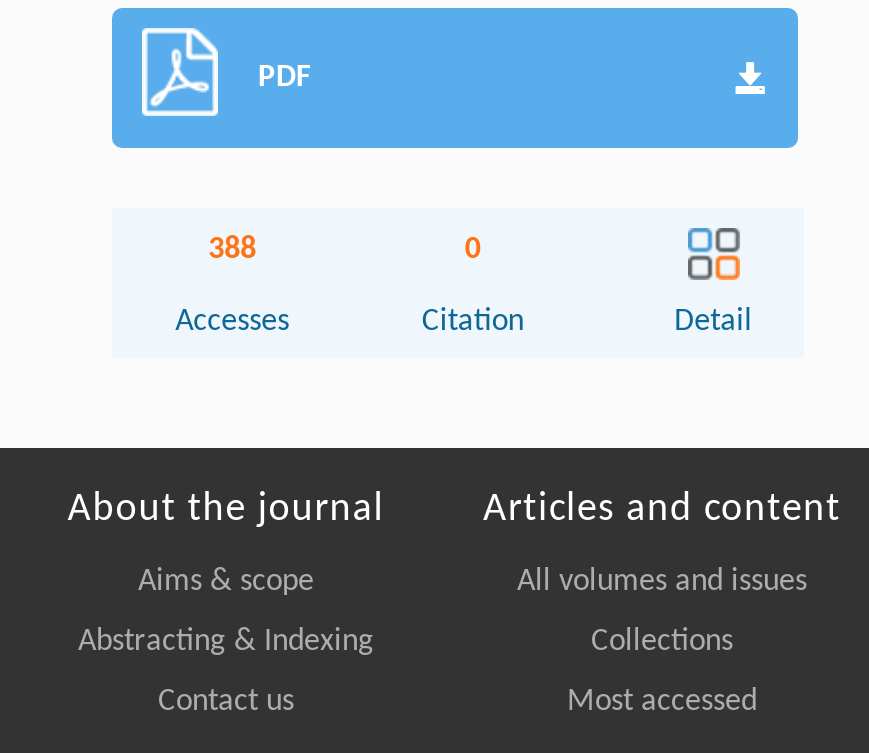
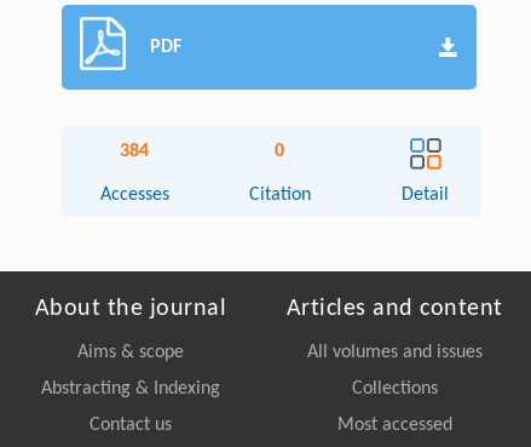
- 388
+ 384
